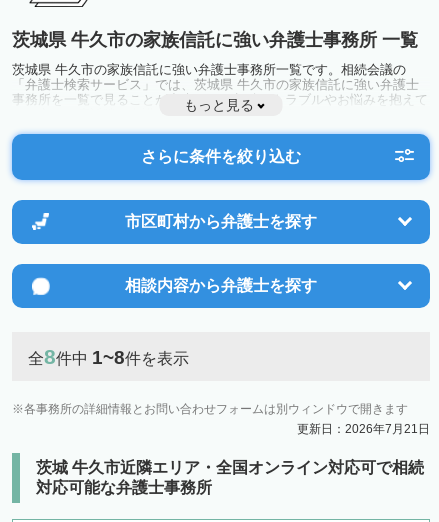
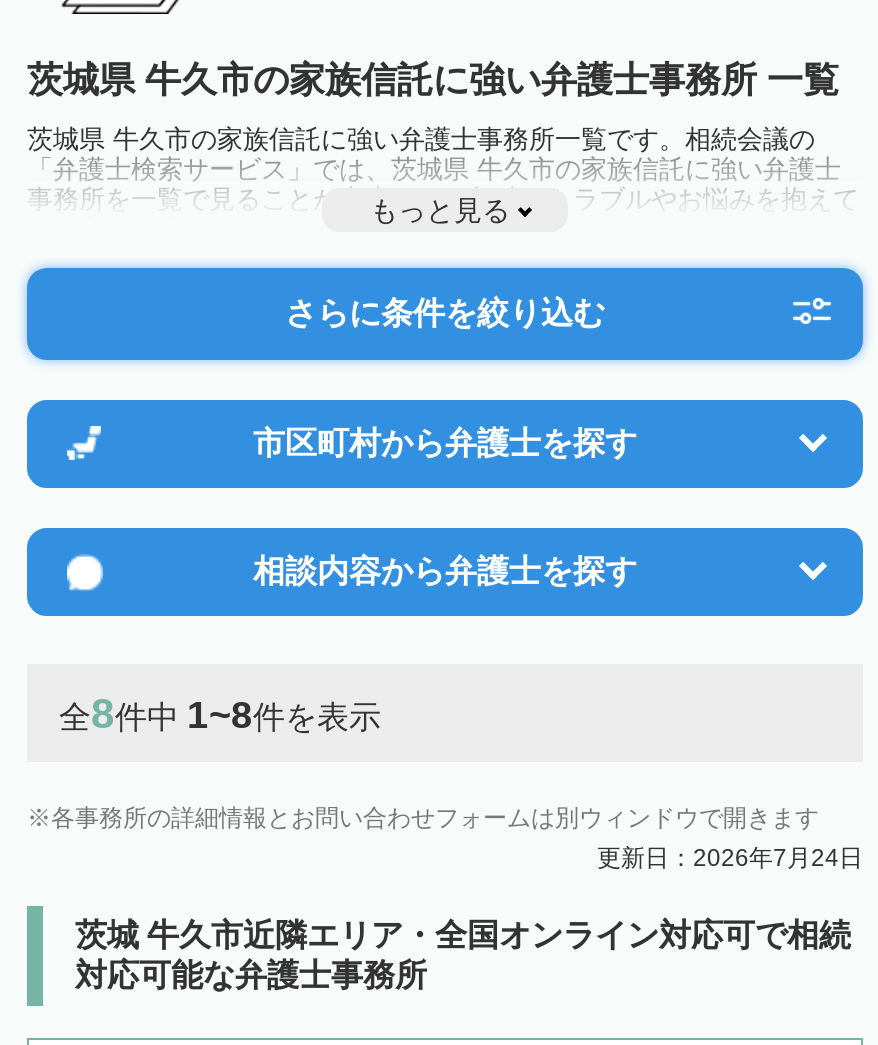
- 更新日：2026年7月21日
+ 更新日：2026年7月24日
